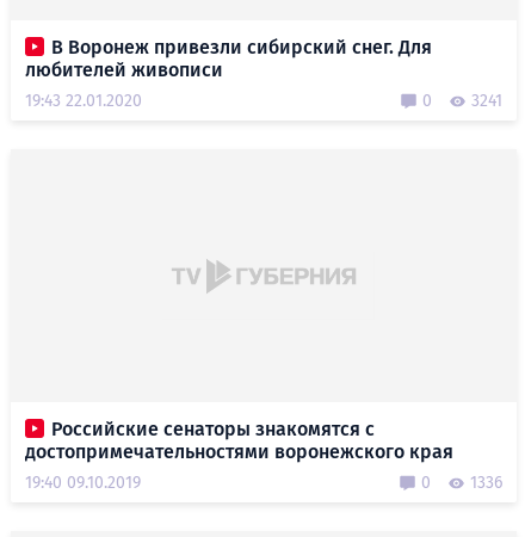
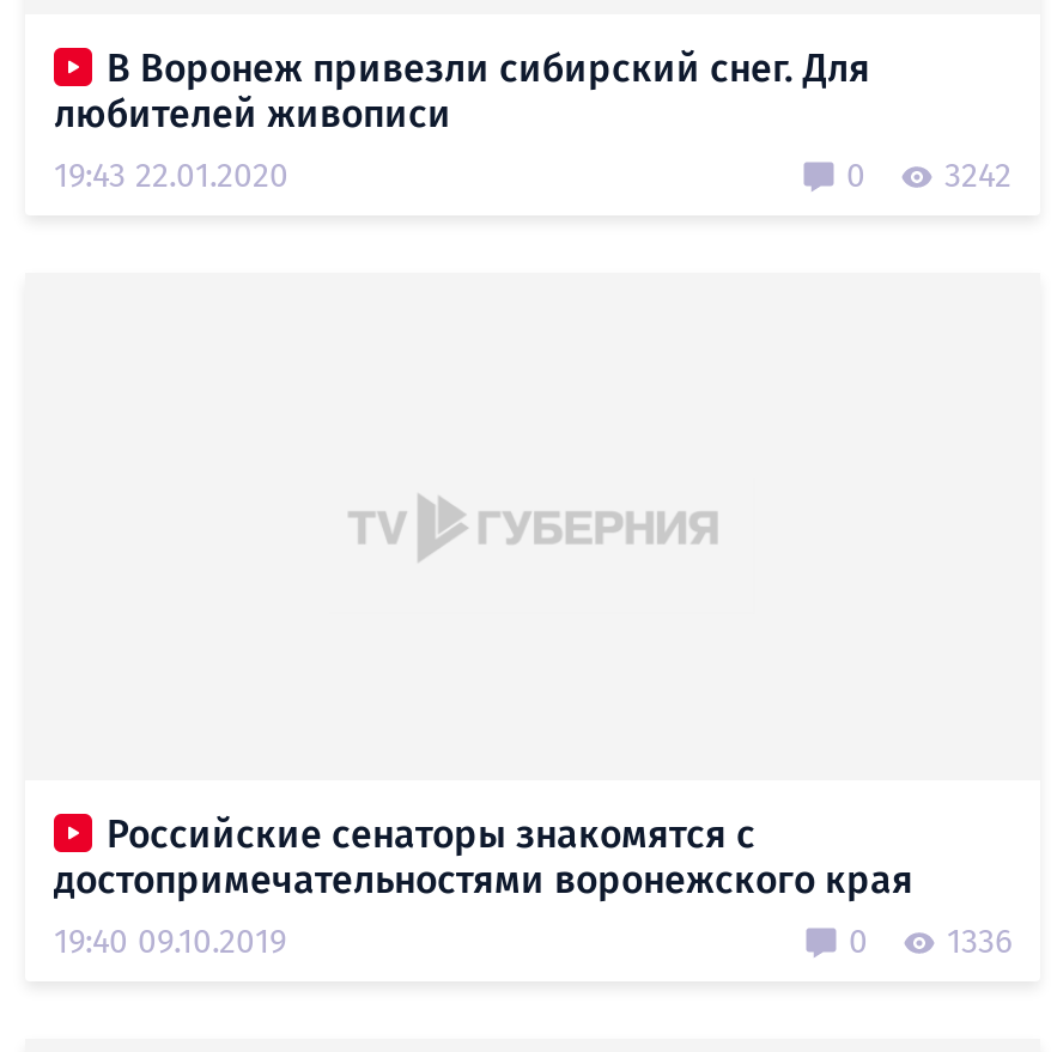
- 0 3241
+ 0 3242
